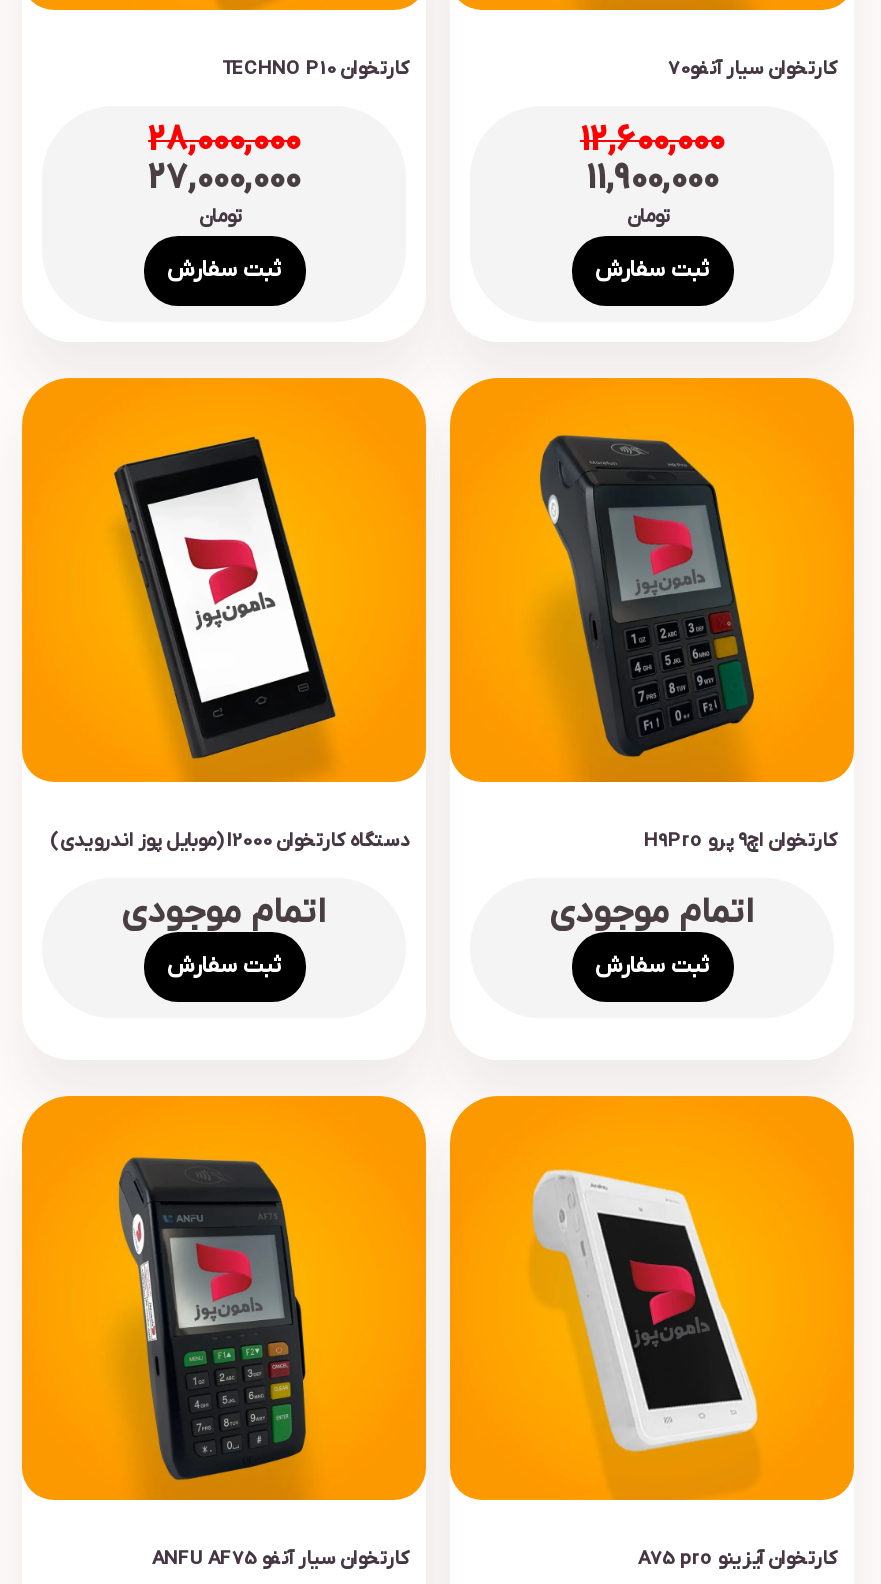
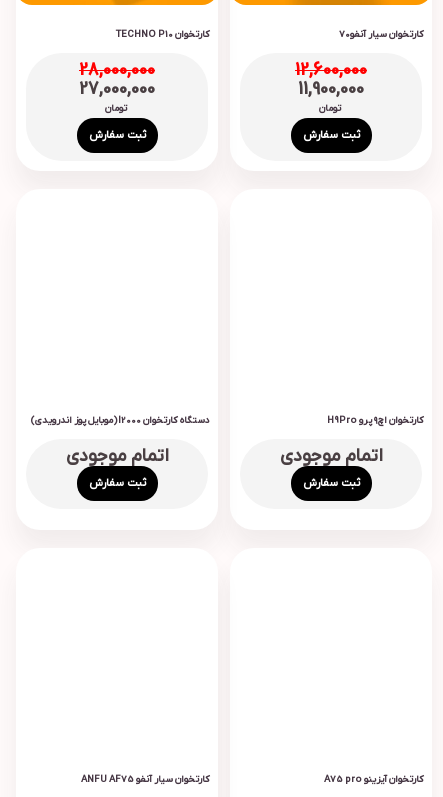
- [image]

- [image]

- [image]

- [image]
